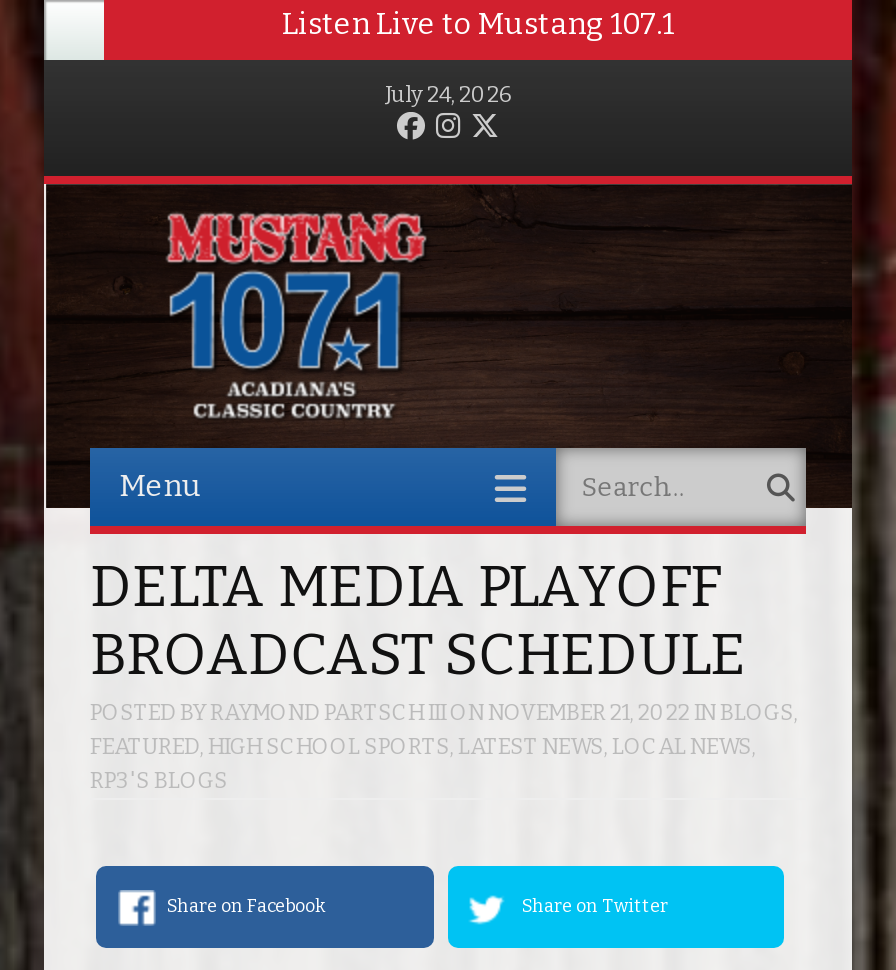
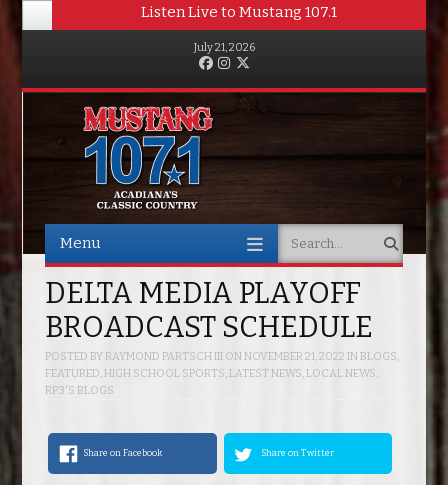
- July 24, 2026
+ July 21, 2026
